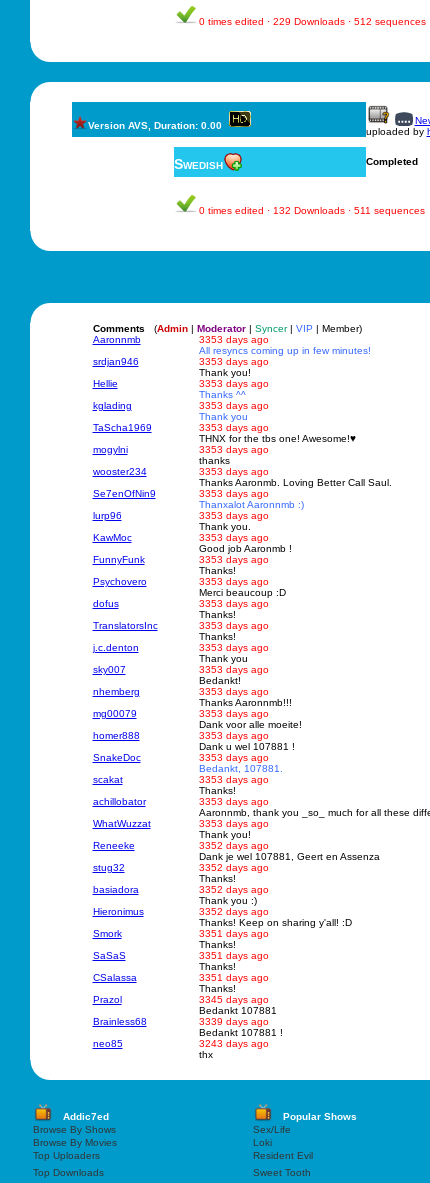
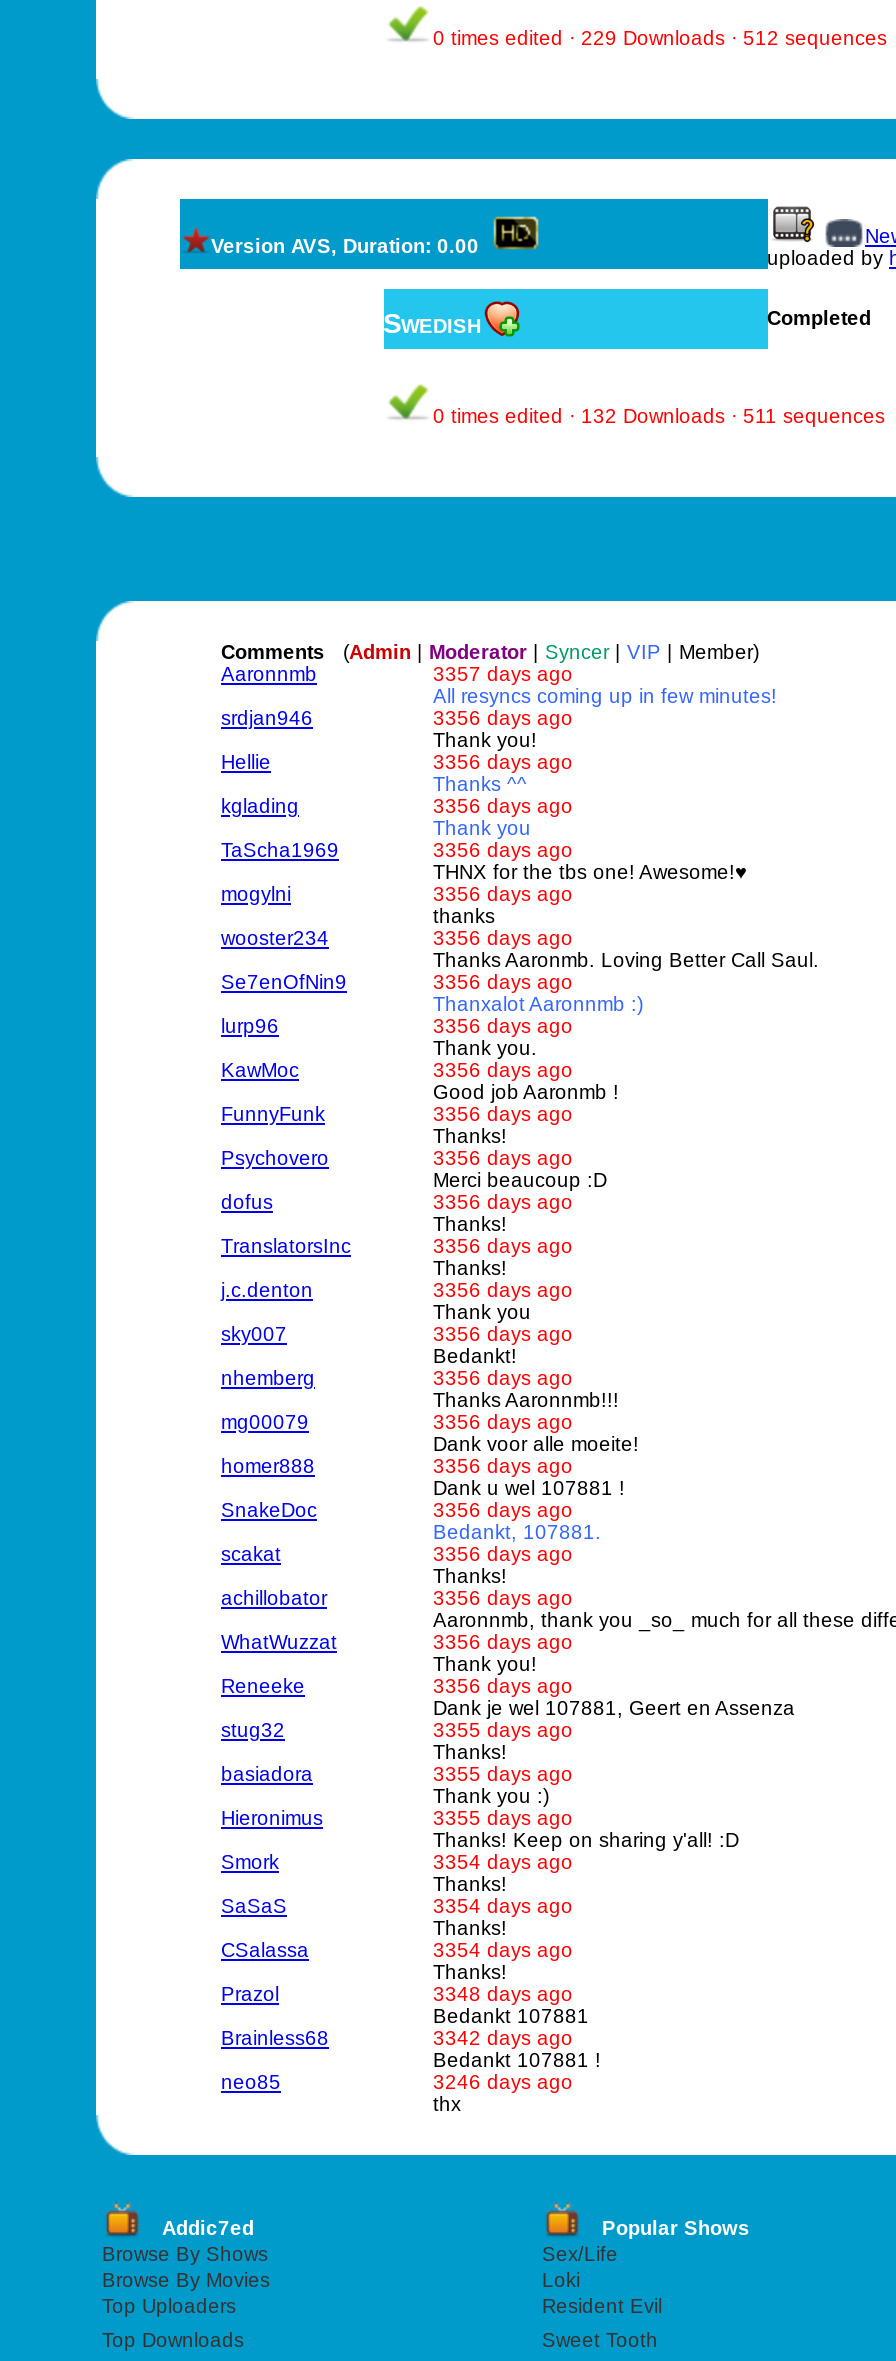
- 3353 days ago
+ 3357 days ago

- 3353 days ago
+ 3356 days ago

- 3353 days ago
+ 3356 days ago

- 3353 days ago
+ 3356 days ago

- 3353 days ago
+ 3356 days ago

- 3353 days ago
+ 3356 days ago

- 3353 days ago
+ 3356 days ago

- 3353 days ago
+ 3356 days ago

- 3353 days ago
+ 3356 days ago

- 3353 days ago
+ 3356 days ago

- 3353 days ago
+ 3356 days ago

- 3353 days ago
+ 3356 days ago

- 3353 days ago
+ 3356 days ago

- 3353 days ago
+ 3356 days ago

- 3353 days ago
+ 3356 days ago

- 3353 days ago
+ 3356 days ago

- 3353 days ago
+ 3356 days ago

- 3353 days ago
+ 3356 days ago

- 3353 days ago
+ 3356 days ago

- 3353 days ago
+ 3356 days ago

- 3353 days ago
+ 3356 days ago

- 3353 days ago
+ 3356 days ago

- 3353 days ago
+ 3356 days ago

- 3352 days ago
+ 3356 days ago

- 3352 days ago
+ 3355 days ago

- 3352 days ago
+ 3355 days ago

- 3352 days ago
+ 3355 days ago

- 3351 days ago
+ 3354 days ago

- 3351 days ago
+ 3354 days ago

- 3351 days ago
+ 3354 days ago

- 3345 days ago
+ 3348 days ago

- 3339 days ago
+ 3342 days ago

- 3243 days ago
+ 3246 days ago
